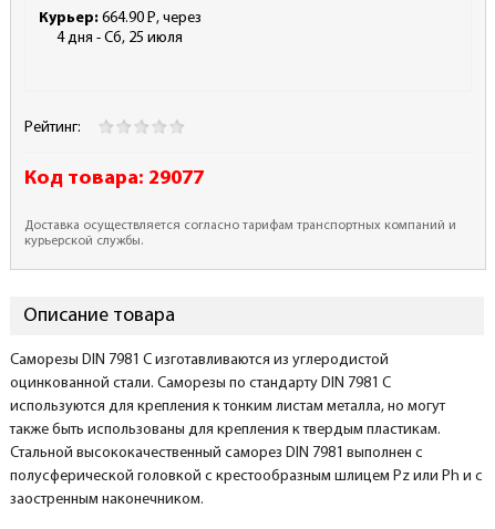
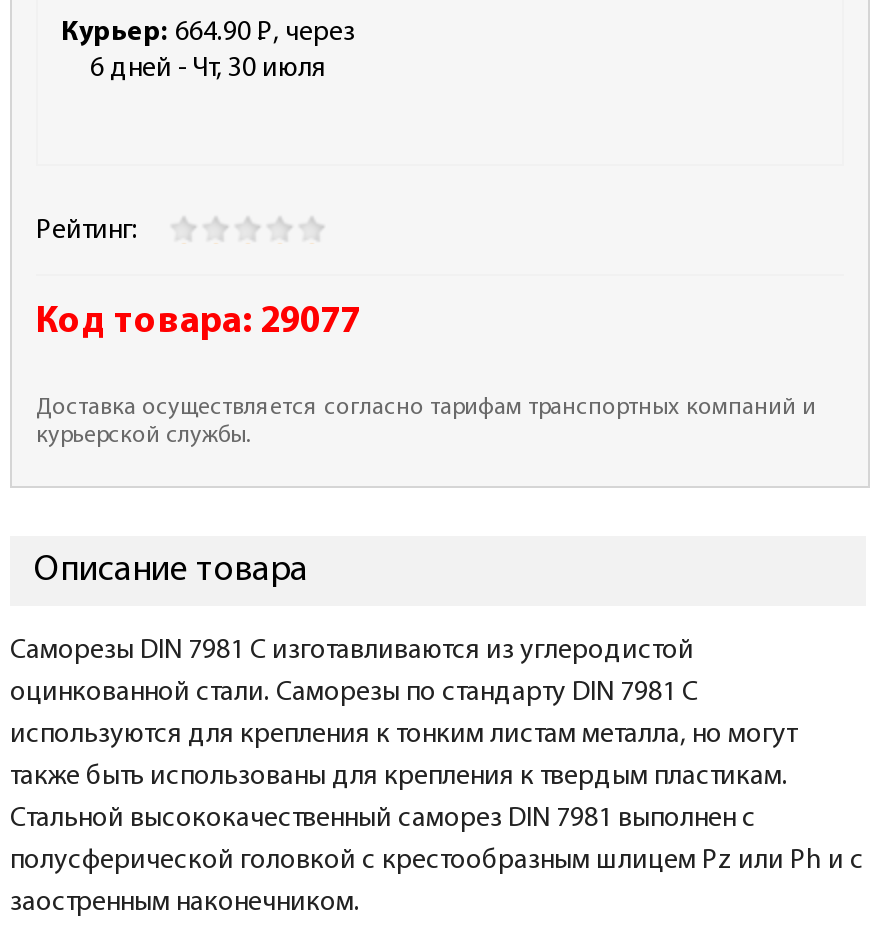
- 4 дня - Сб, 25 июля
+ 6 дней - Чт, 30 июля
